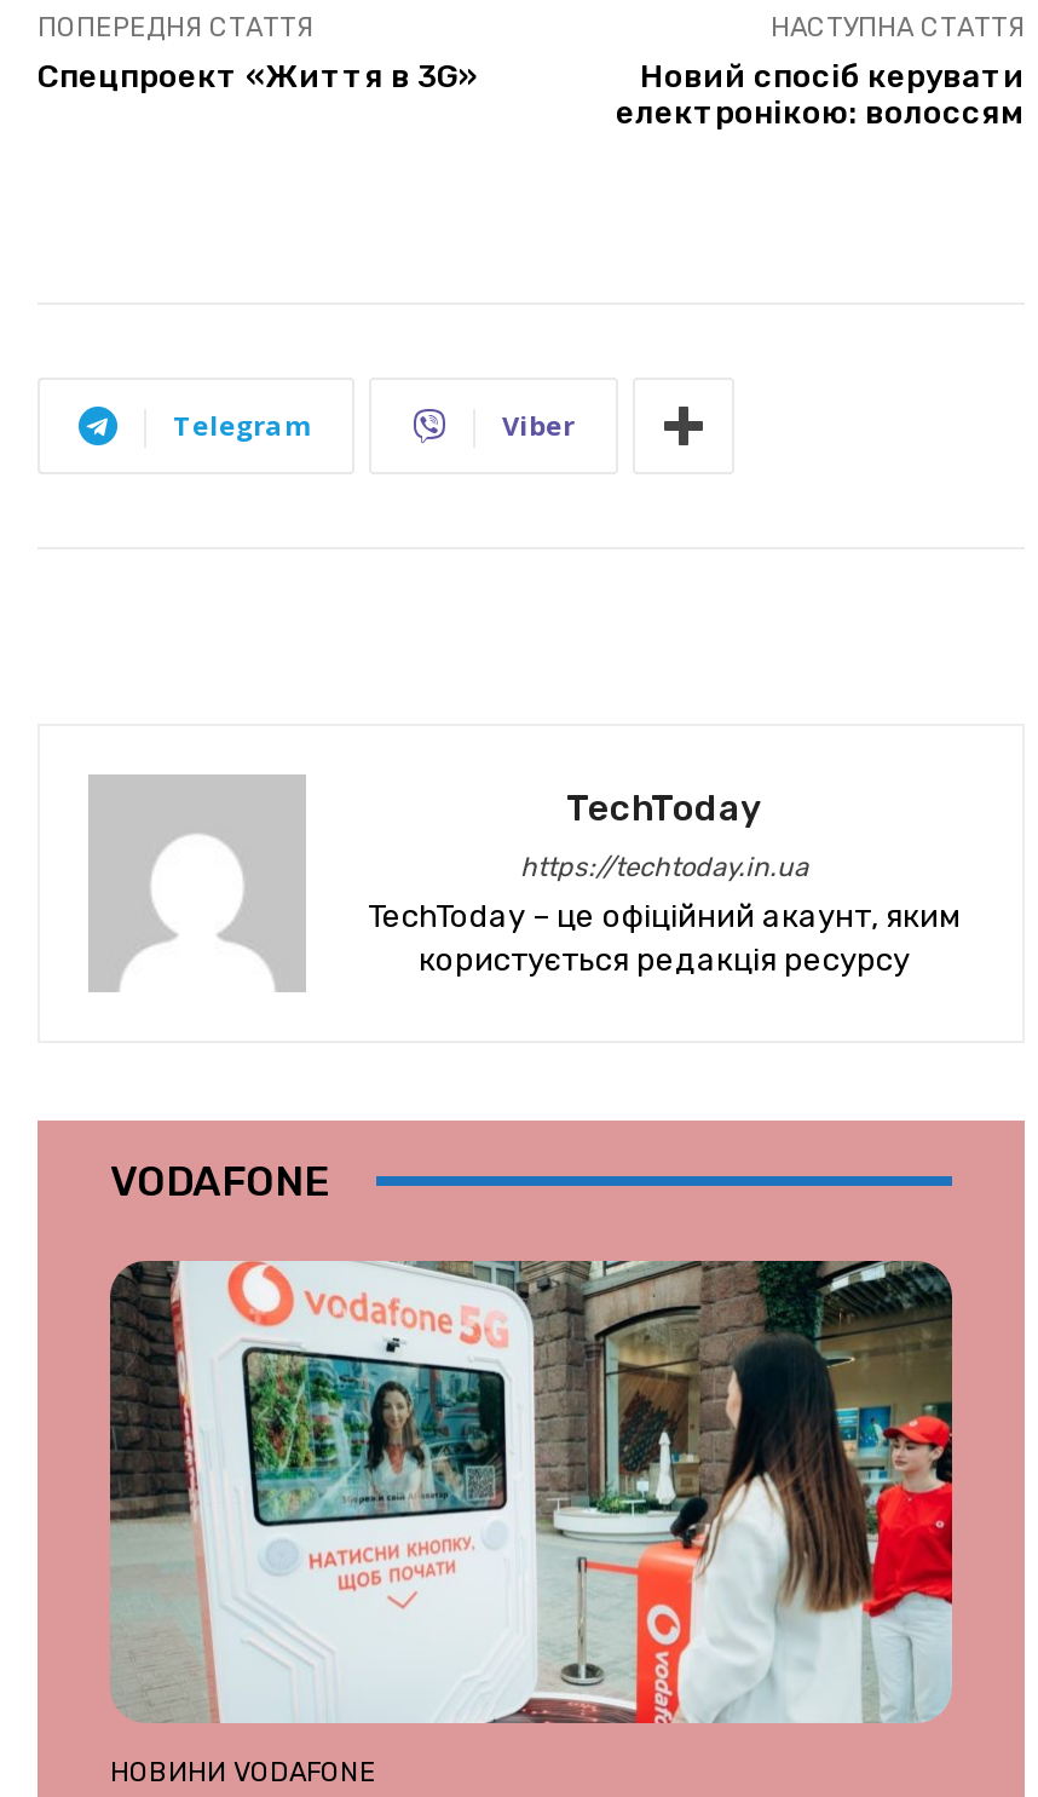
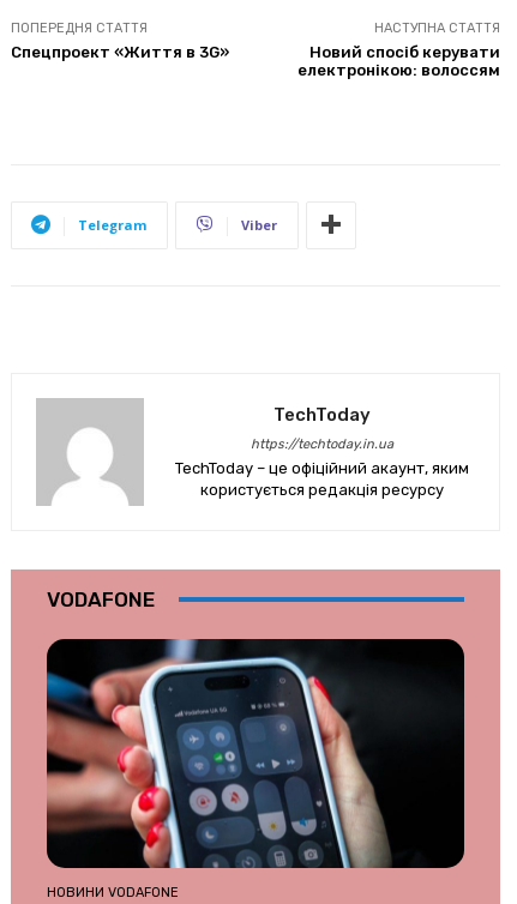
- [image]
+ [image]
